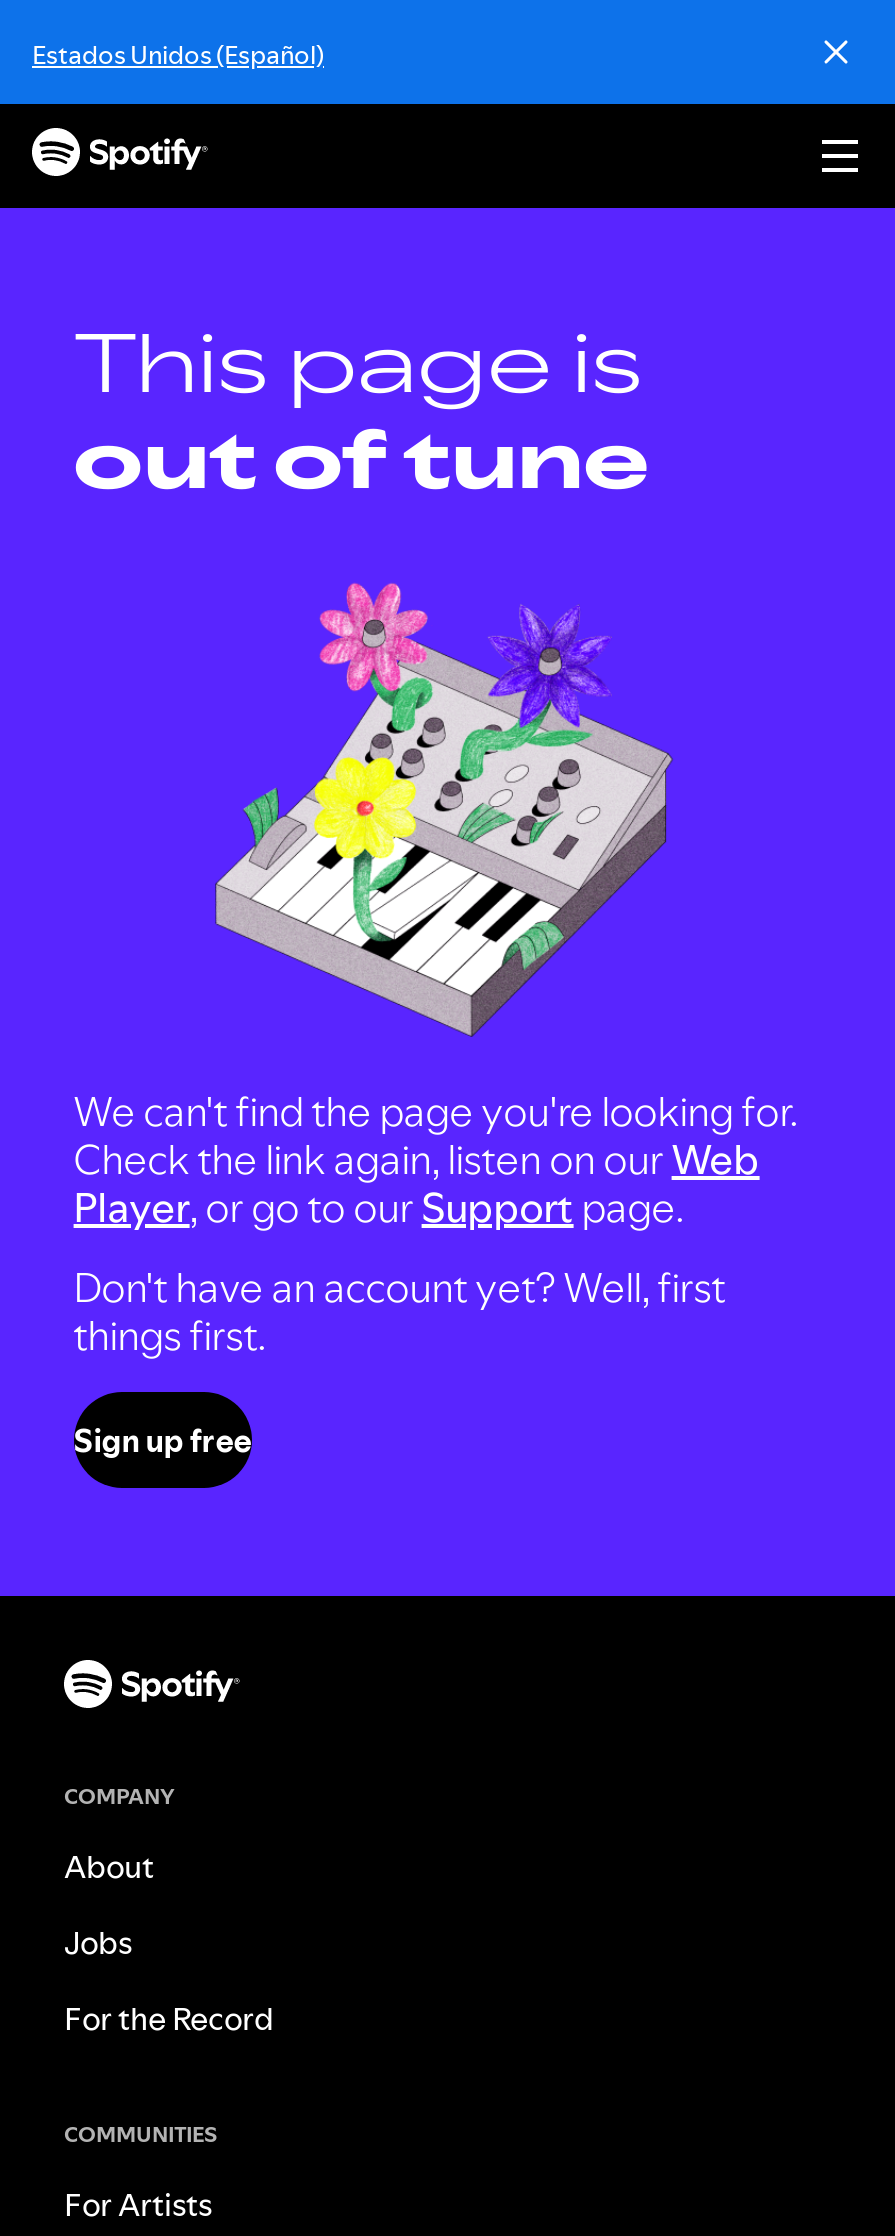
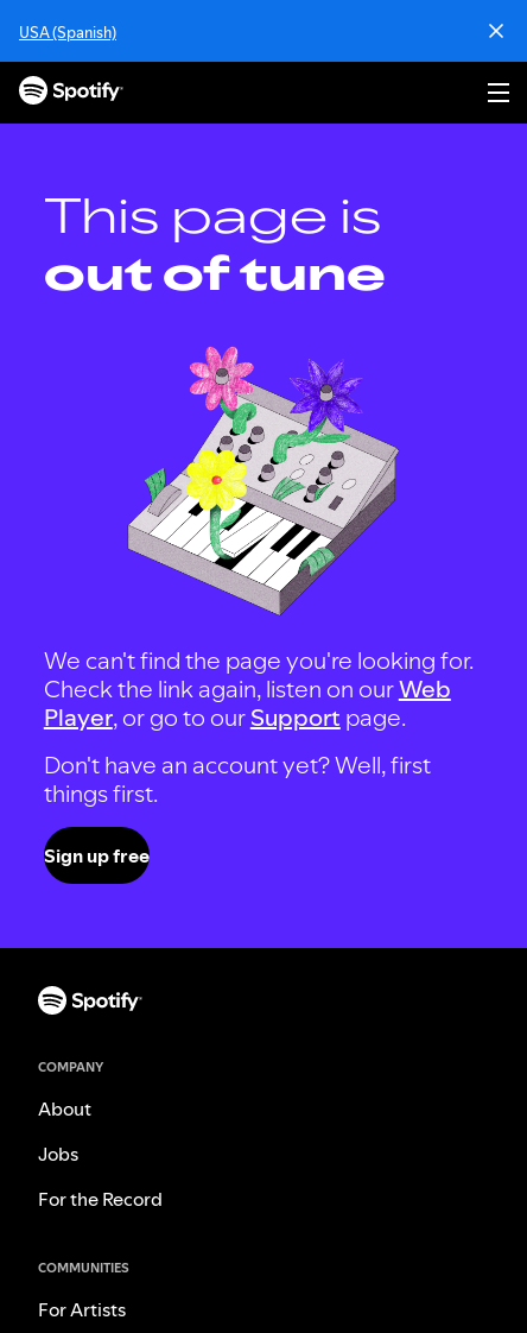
- Estados Unidos (Español)
+ USA (Spanish)
